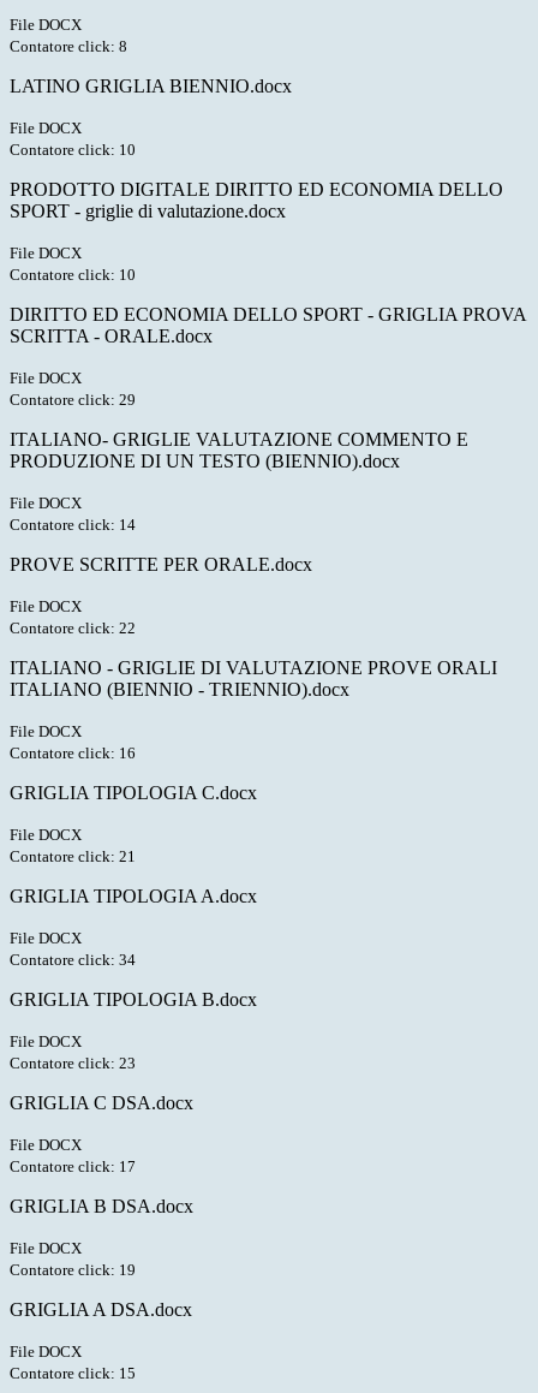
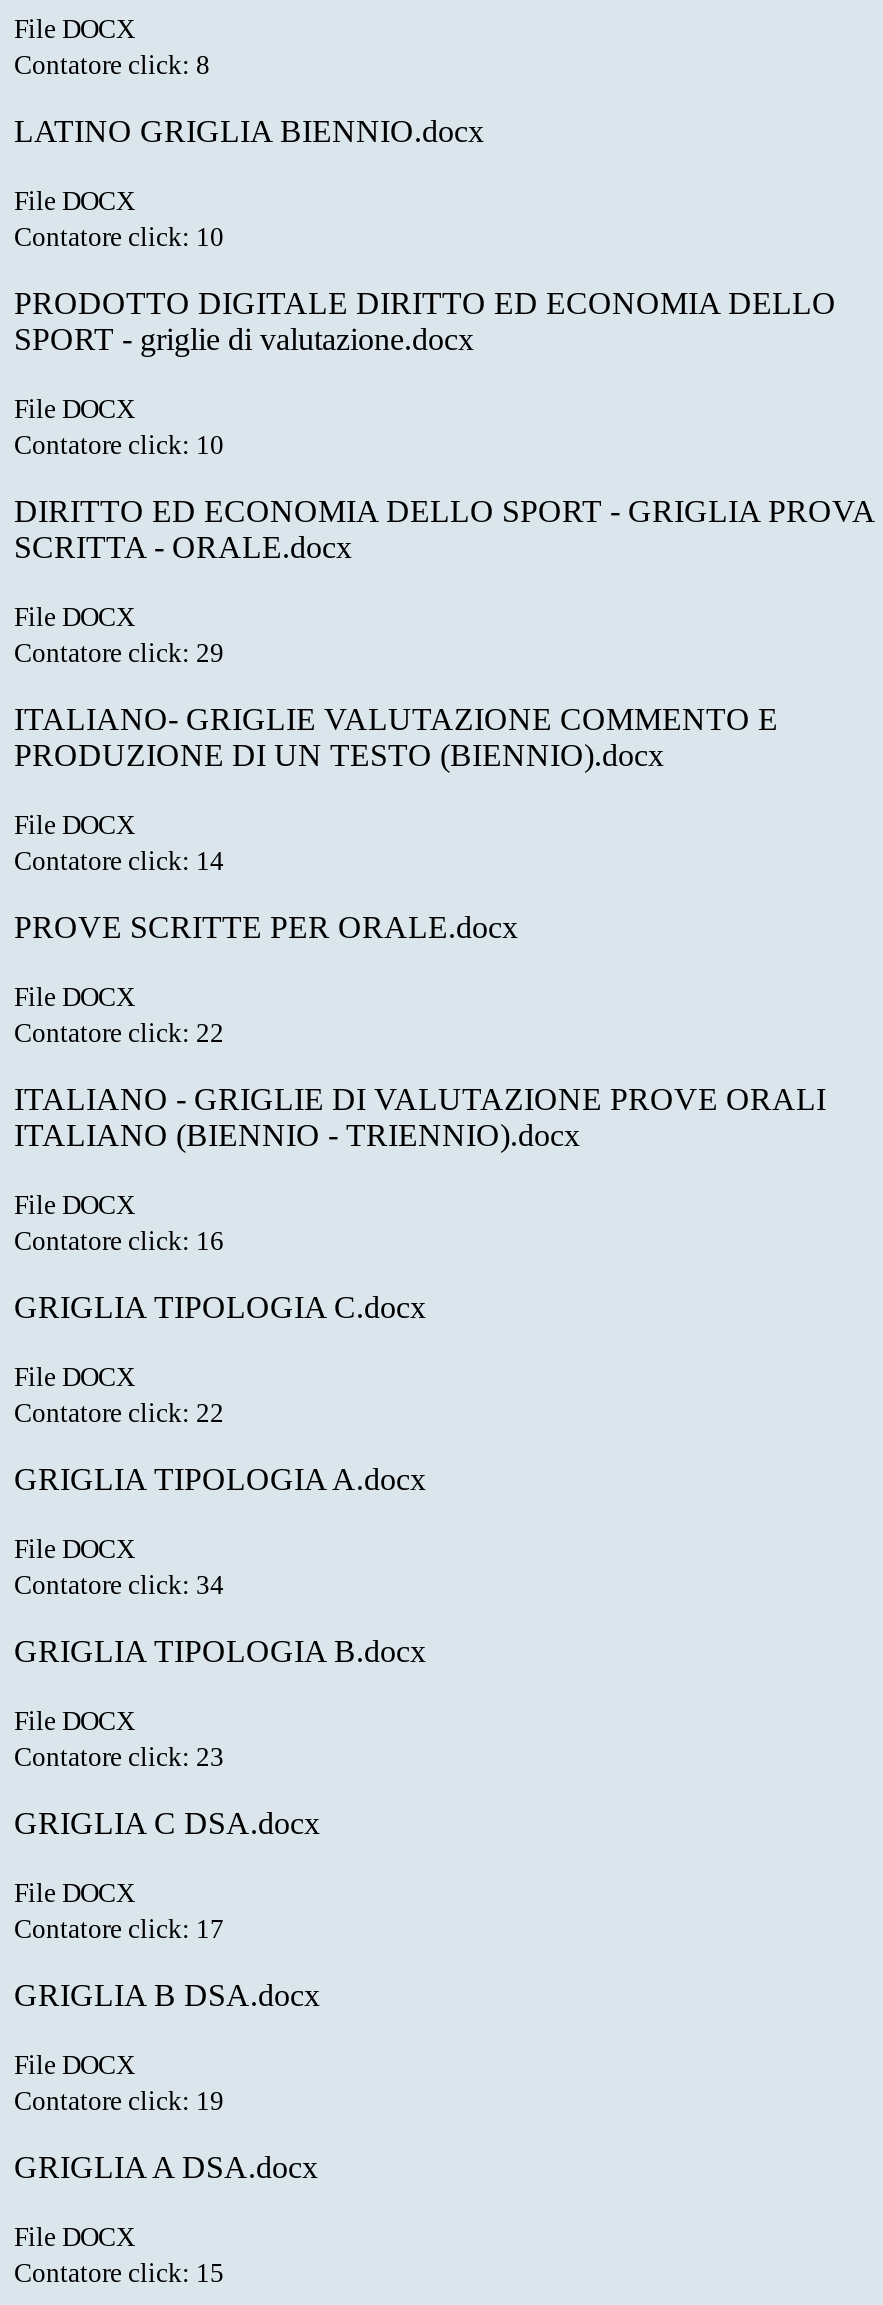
- Contatore click: 21
+ Contatore click: 22
